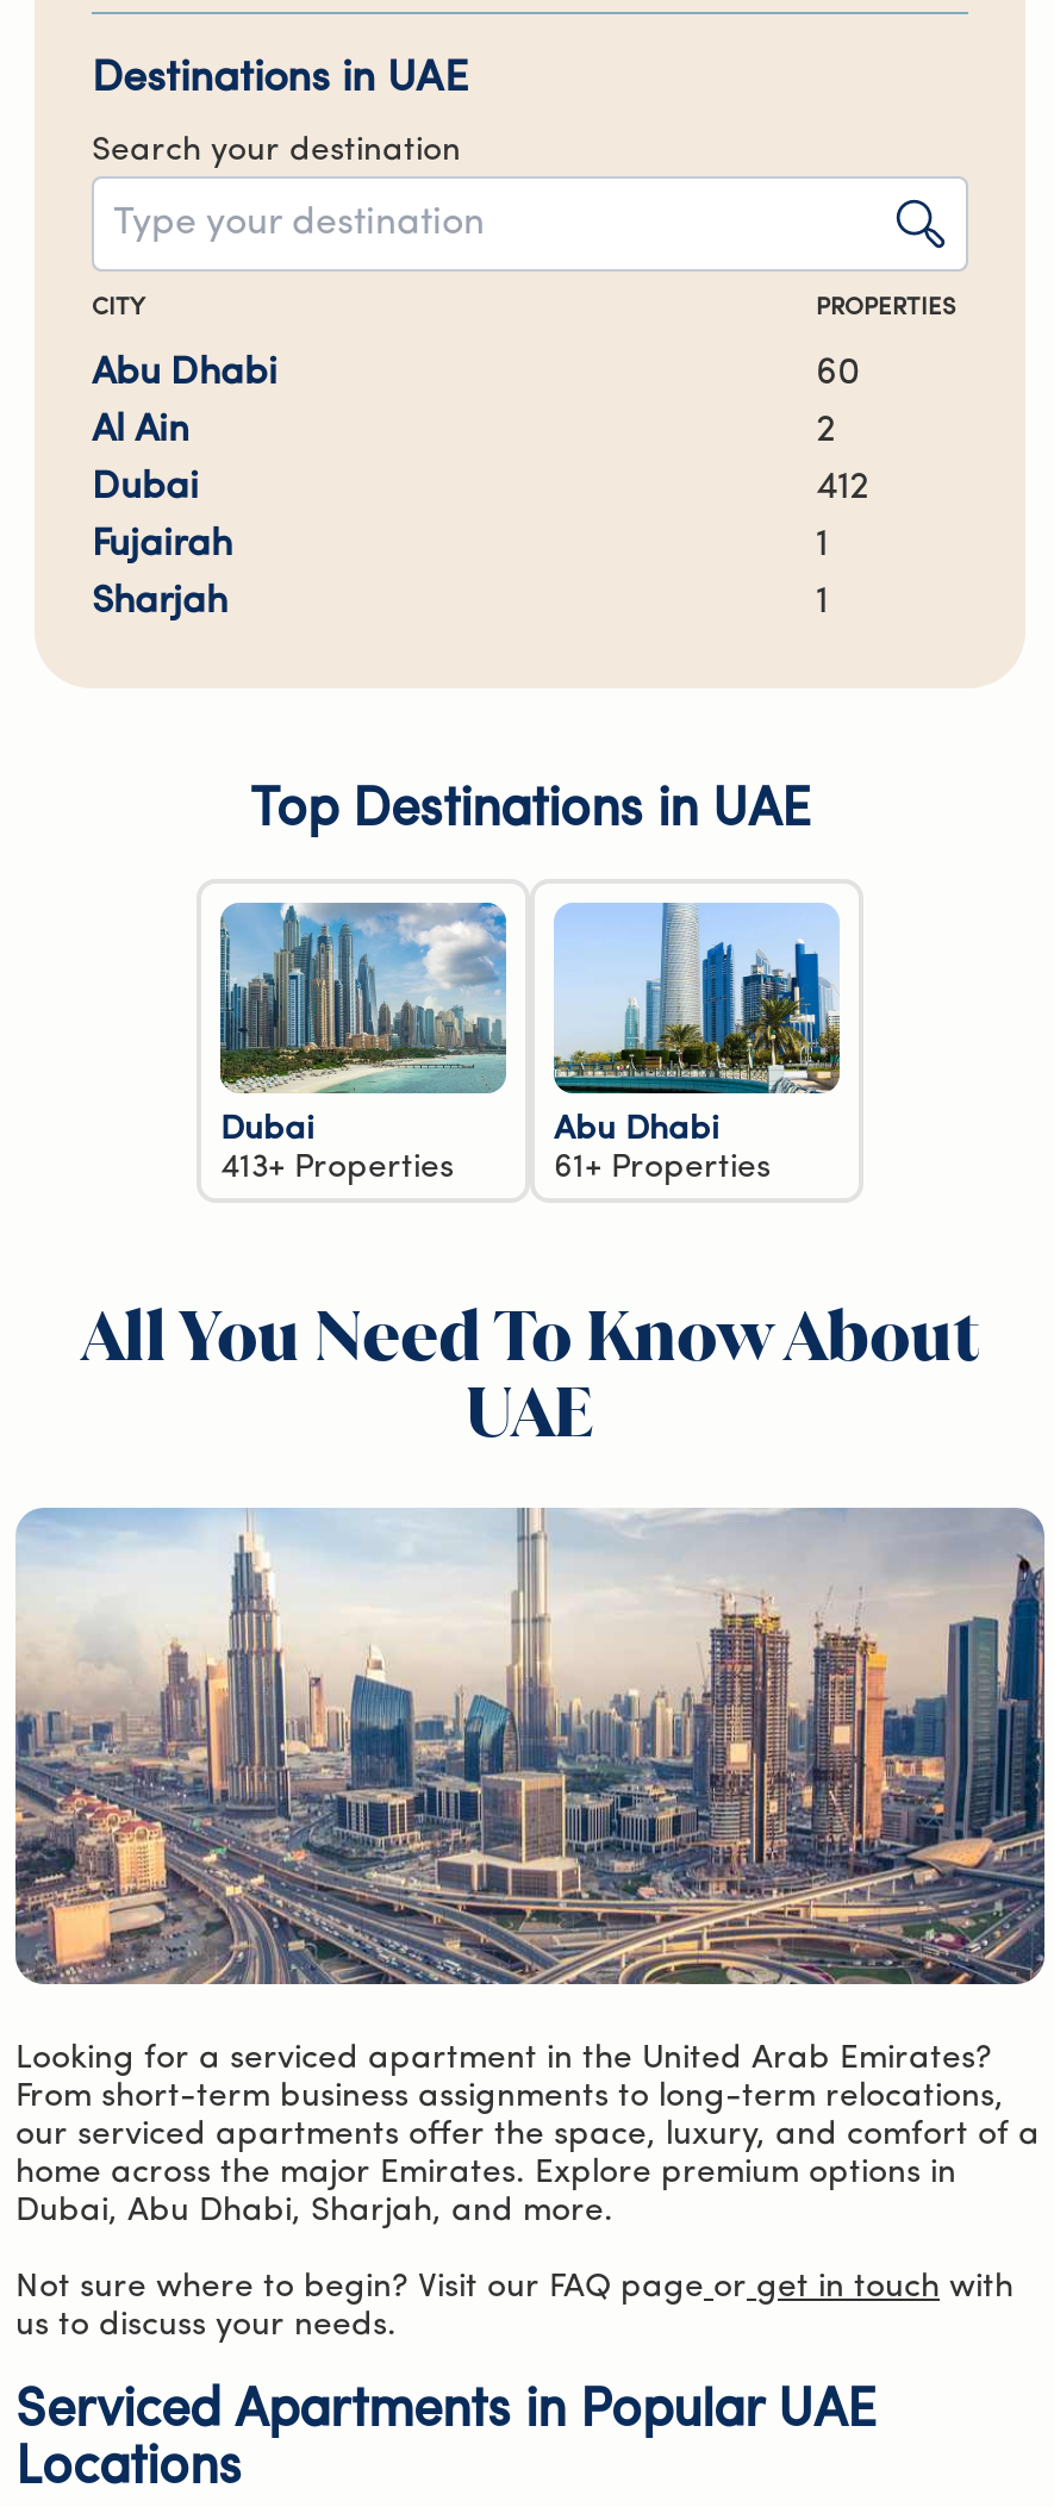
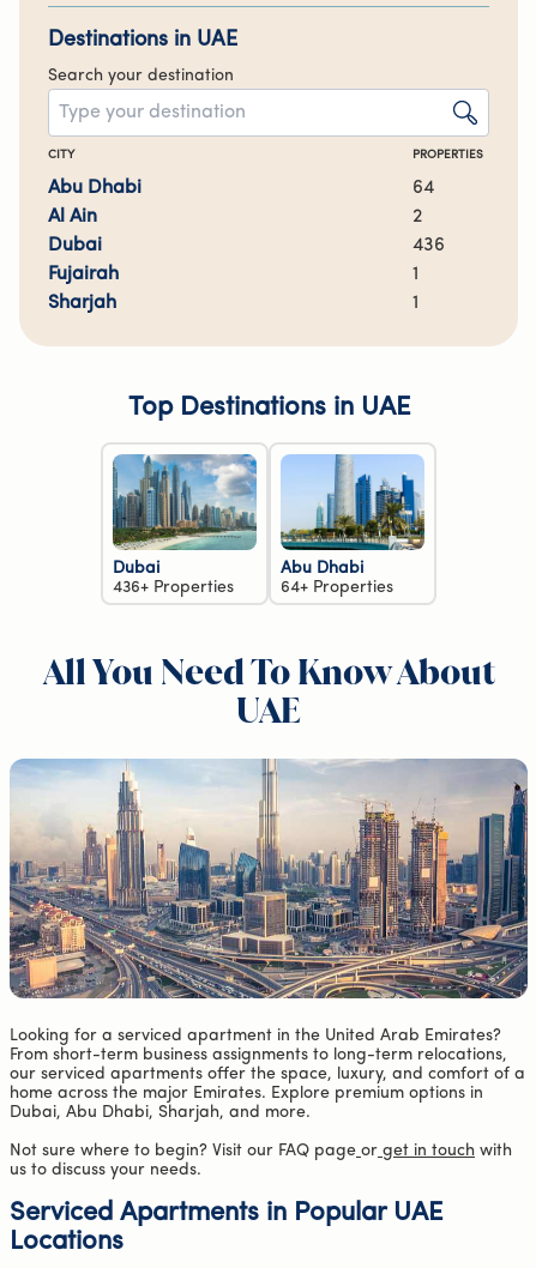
- 60
+ 64

- 412
+ 436

- 413+ Properties
+ 436+ Properties

- 61+ Properties
+ 64+ Properties
